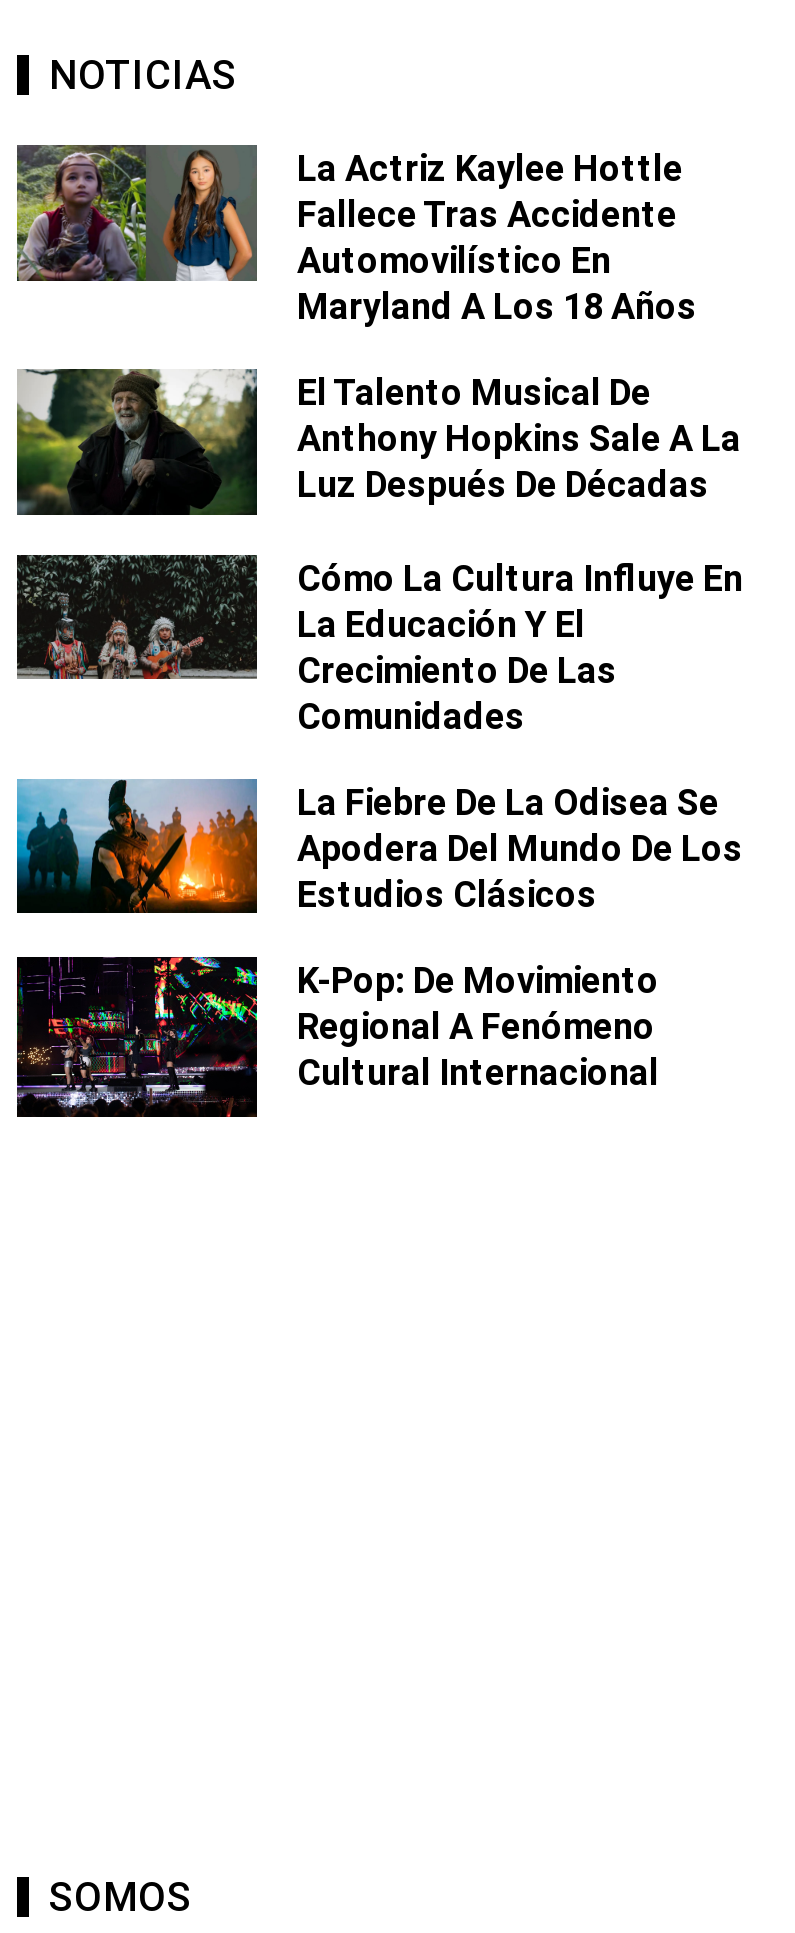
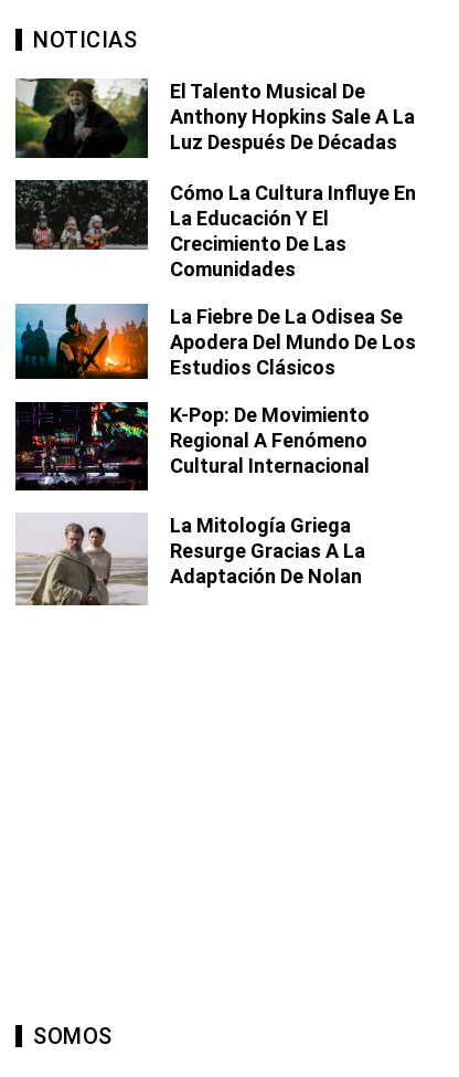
- [image]
- La Actriz Kaylee Hottle
- Fallece Tras Accidente
- Automovilístico En
- Maryland A Los 18 Años

moved up: [image] | El Talento Musical De | Anthony Hopkins Sale A La | ... | Regional A Fenómeno | Cultural Internacional

+ [image]
+ La Mitología Griega
+ Resurge Gracias A La
+ Adaptación De Nolan
